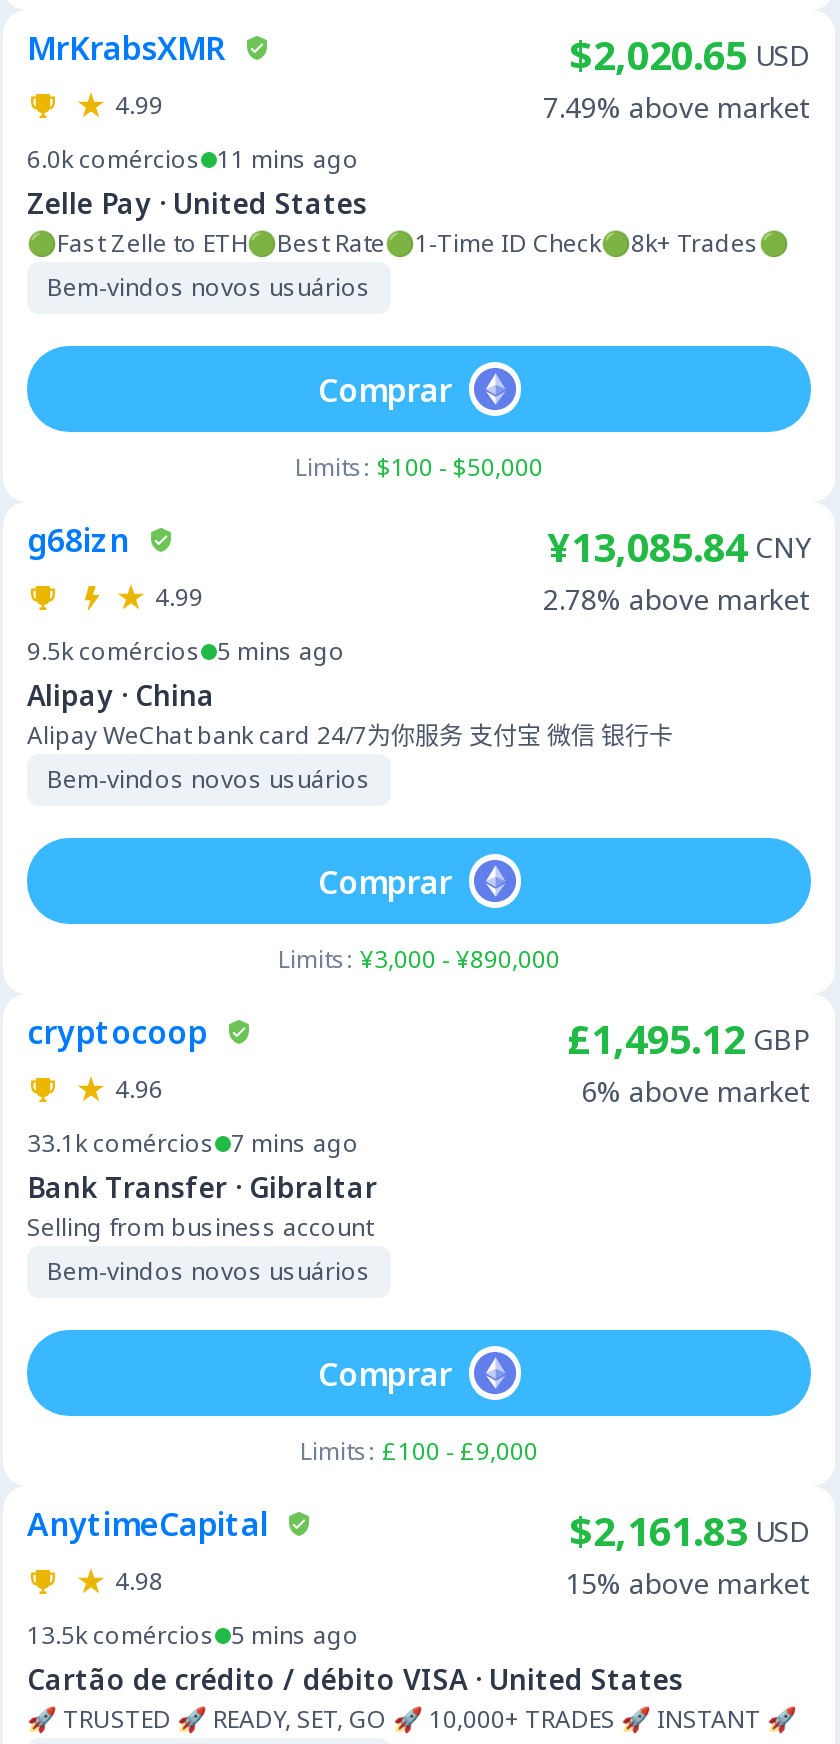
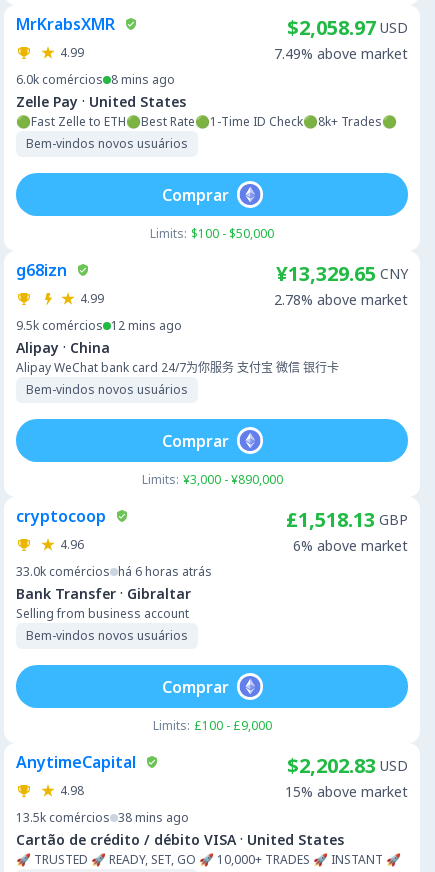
- $2,020.65 USD
+ $2,058.97 USD

- 6.0k comércios 11 mins ago
+ 6.0k comércios 8 mins ago

- ¥13,085.84 CNY
+ ¥13,329.65 CNY

- 9.5k comércios 5 mins ago
+ 9.5k comércios 12 mins ago

- £1,495.12 GBP
+ £1,518.13 GBP

- 33.1k comércios 7 mins ago
+ 33.0k comércios há 6 horas atrás

- $2,161.83 USD
+ $2,202.83 USD

- 13.5k comércios 5 mins ago
+ 13.5k comércios 38 mins ago
